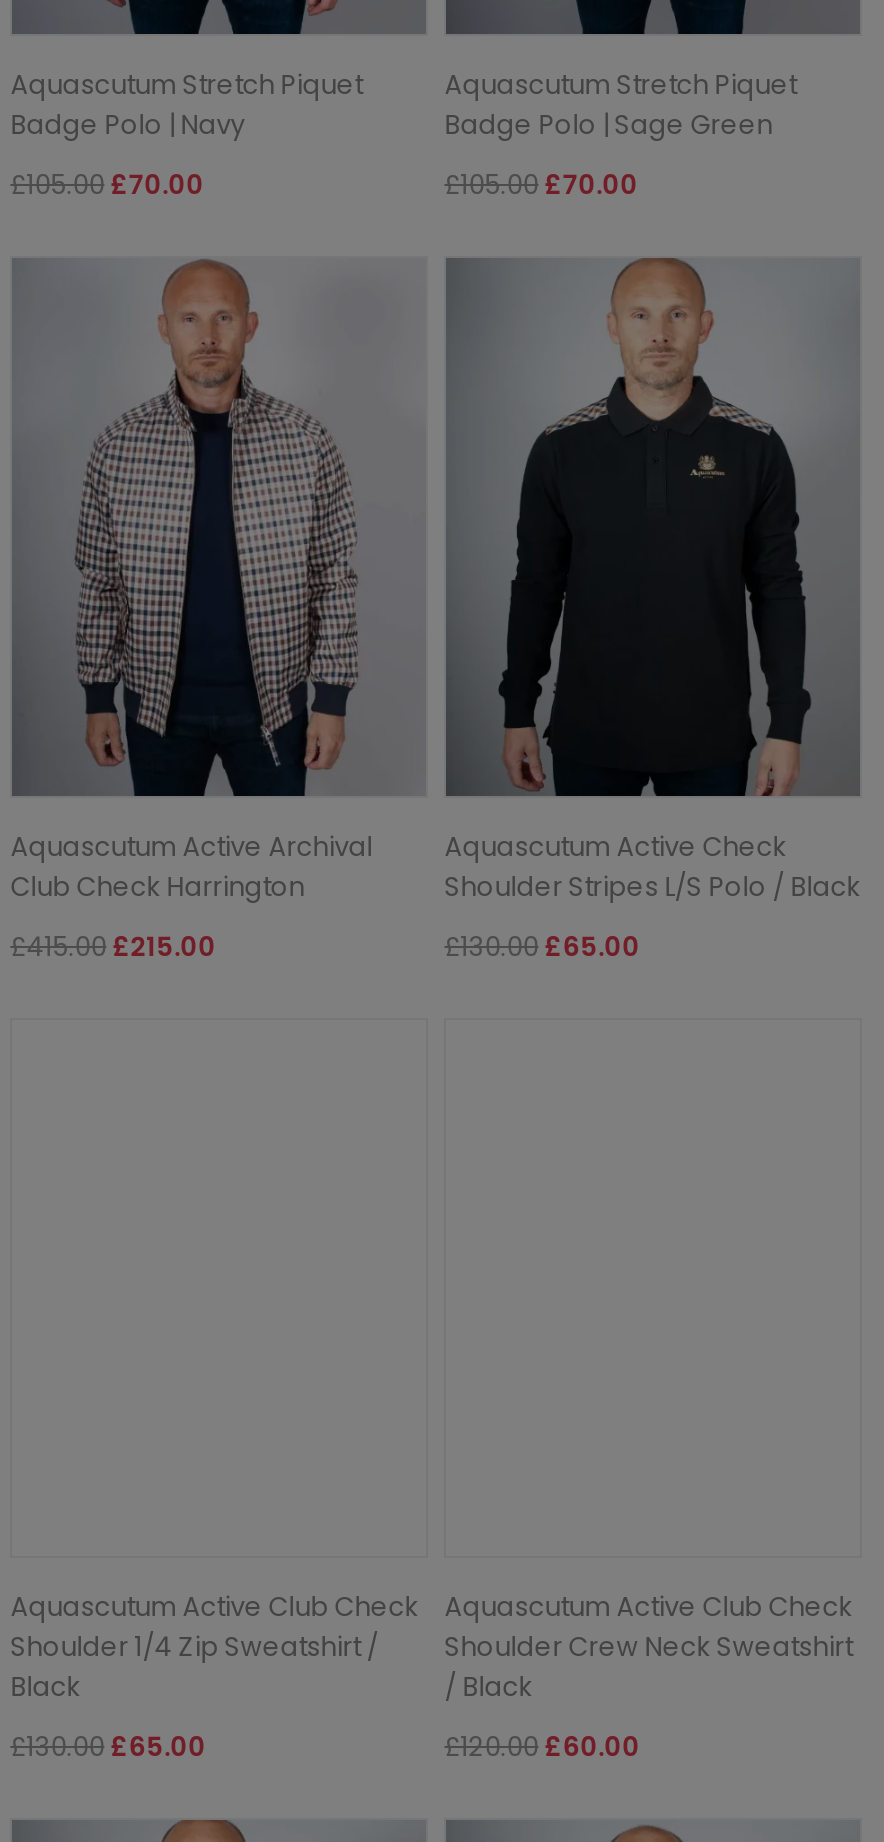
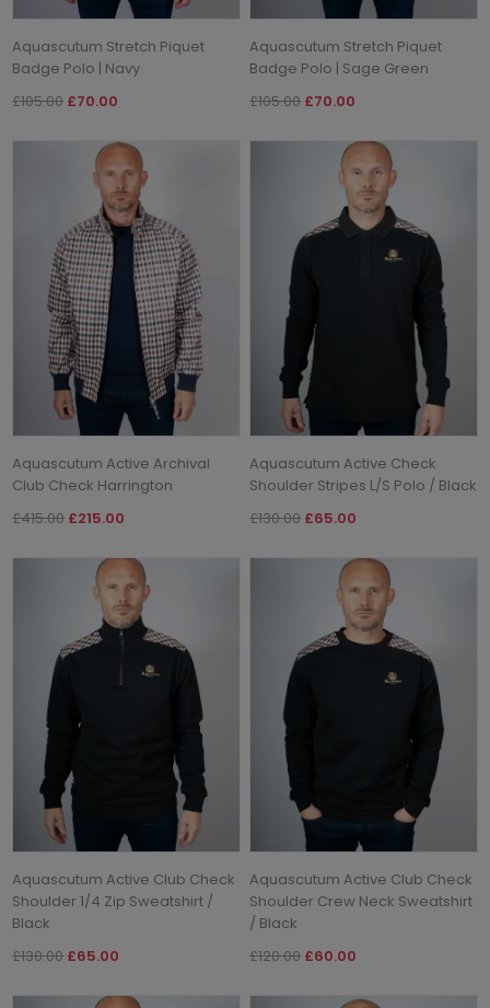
+ [image]

+ [image]
